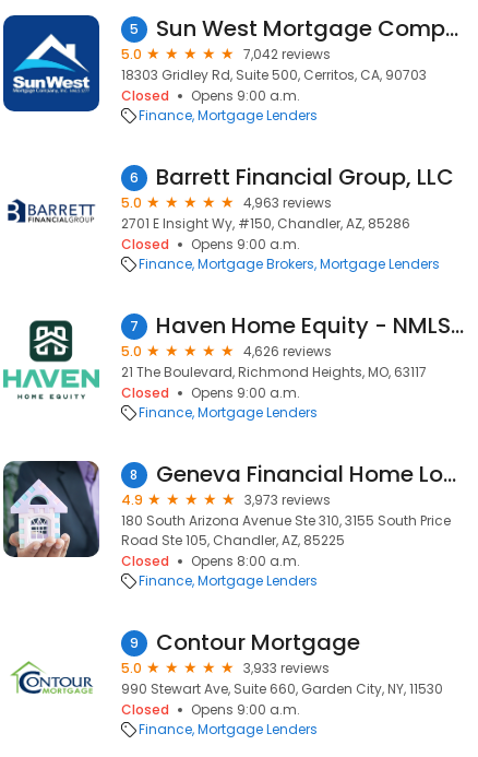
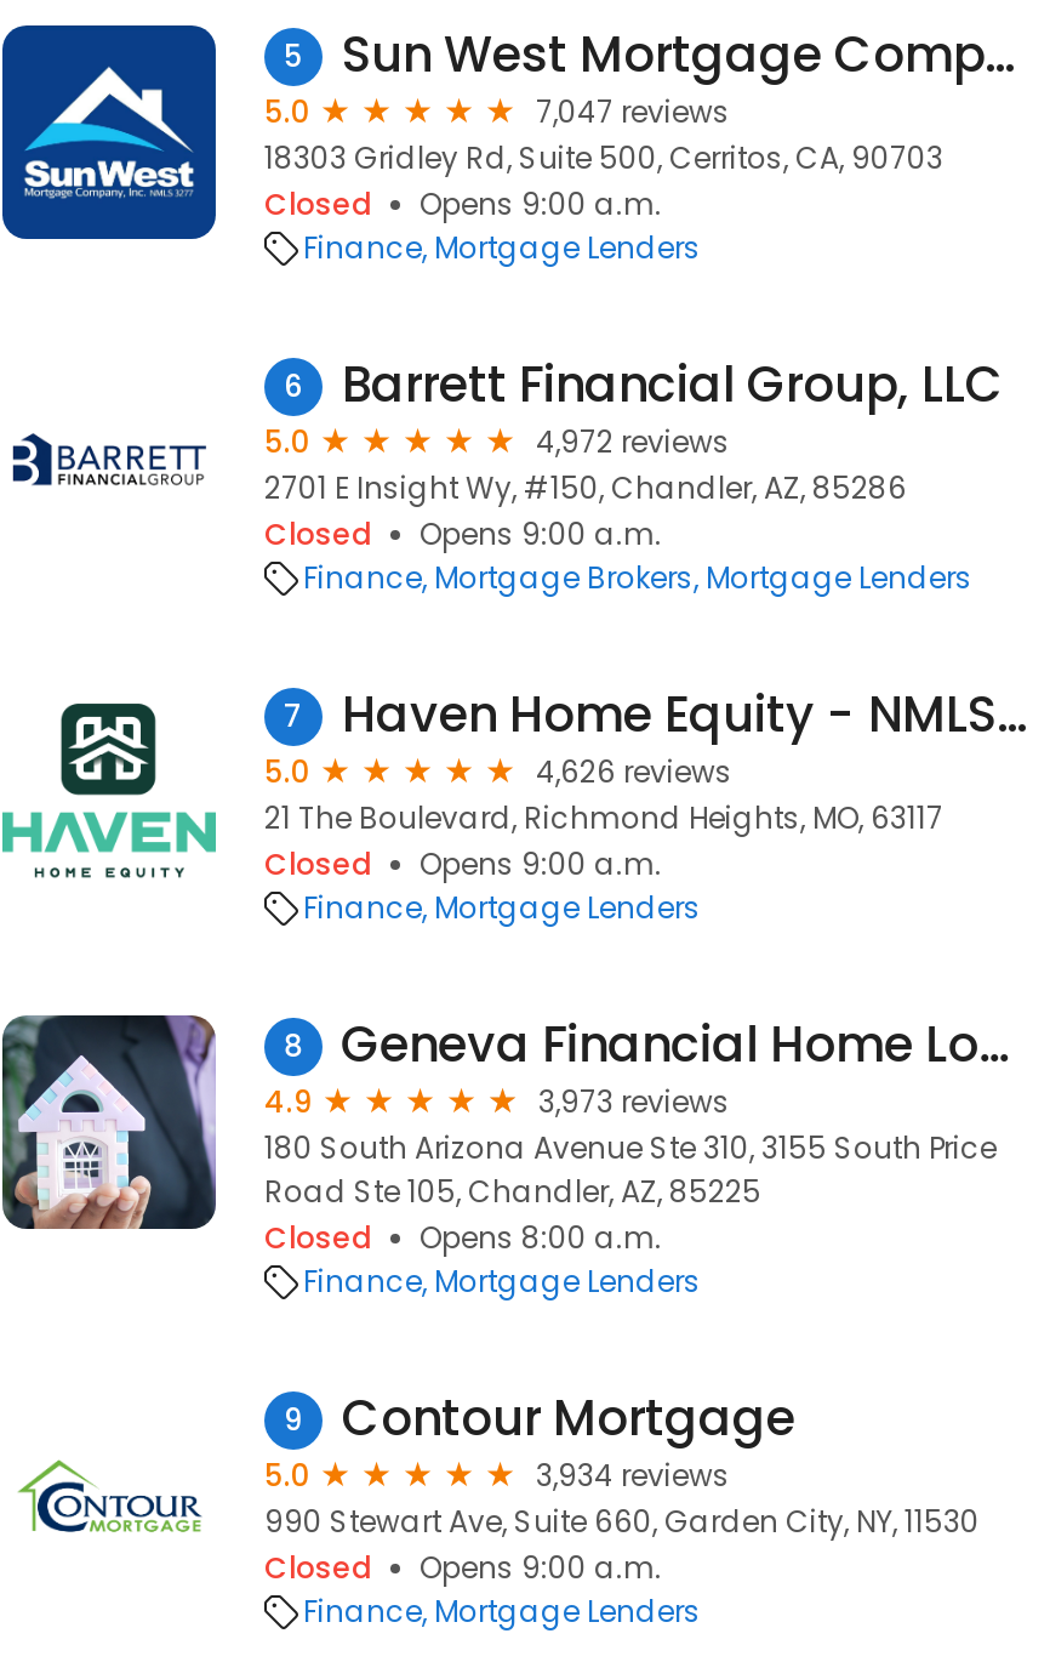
- 7,042 reviews
+ 7,047 reviews

- 4,963 reviews
+ 4,972 reviews

- 3,933 reviews
+ 3,934 reviews
